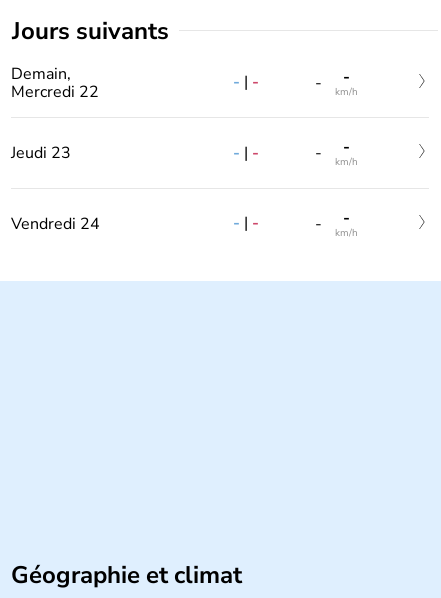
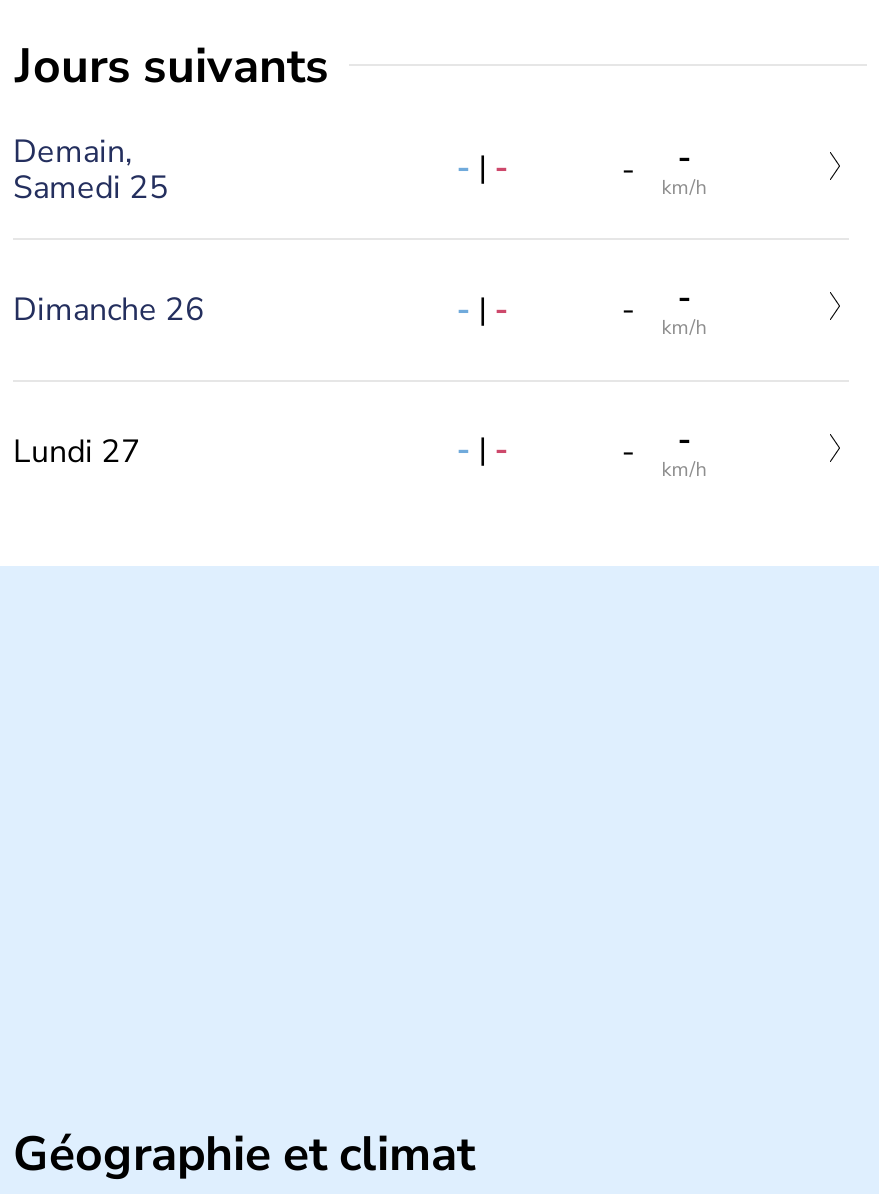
- Mercredi 22
+ Samedi 25

- Jeudi 23
+ Dimanche 26

- Vendredi 24
+ Lundi 27
